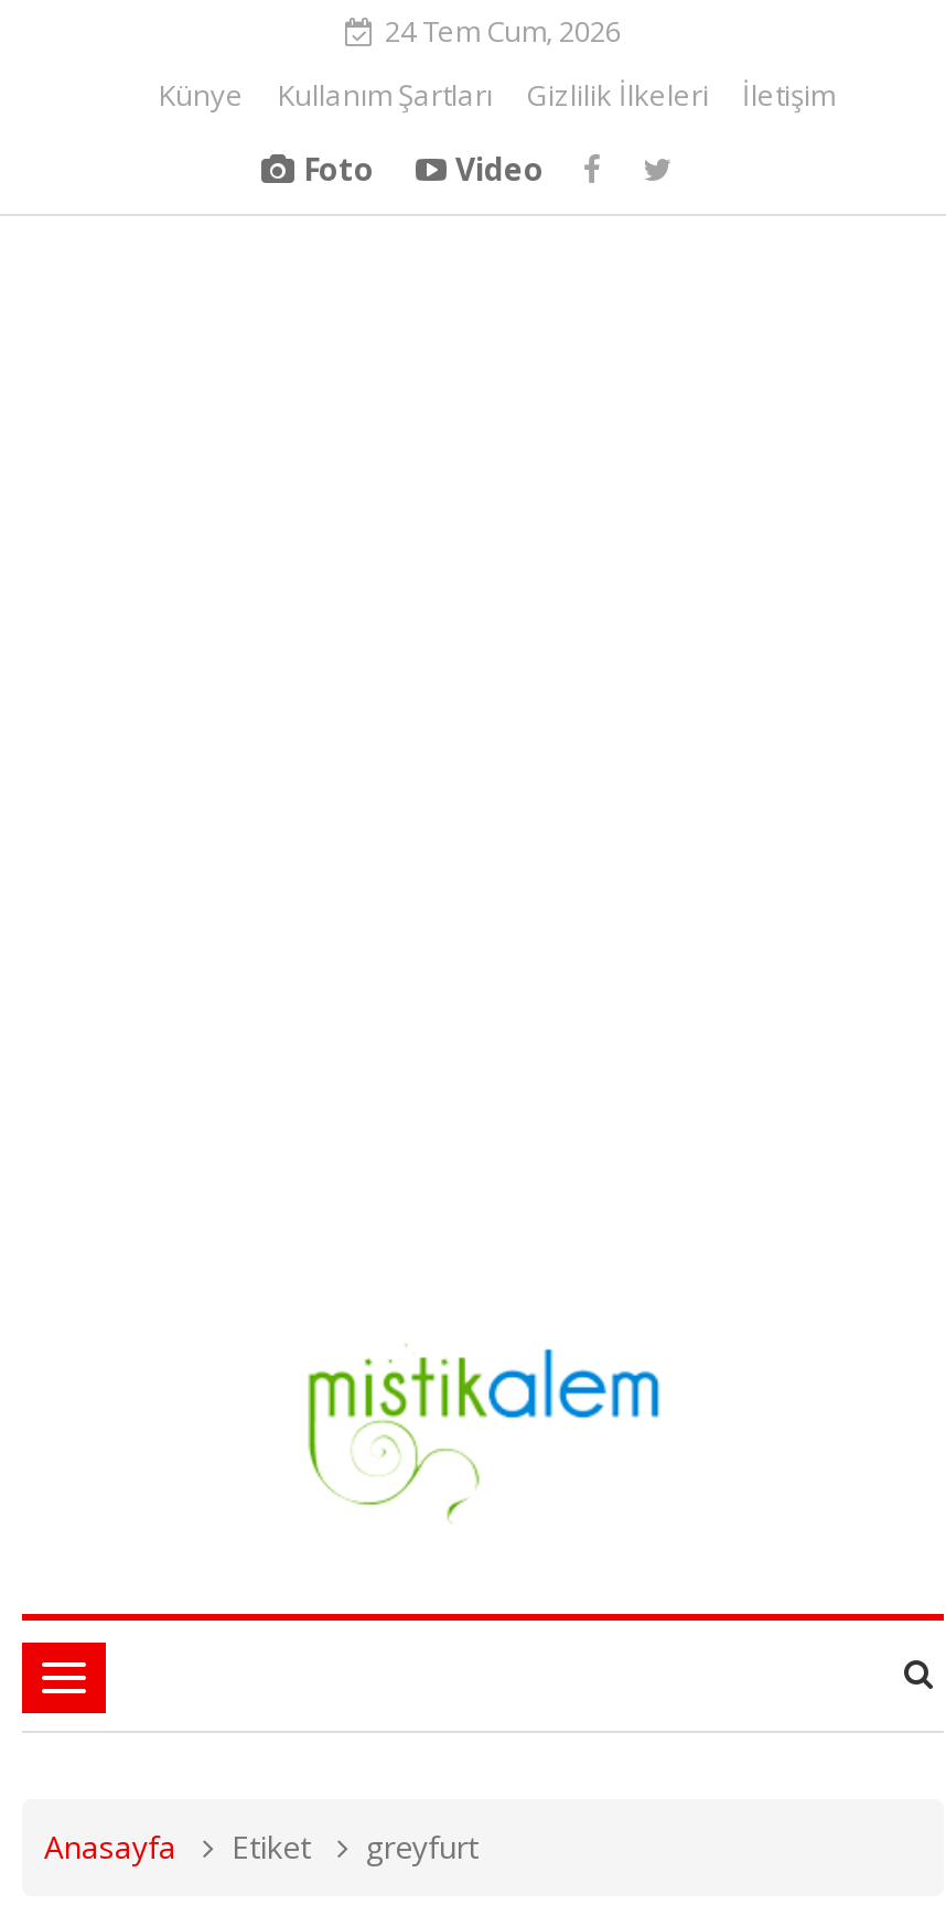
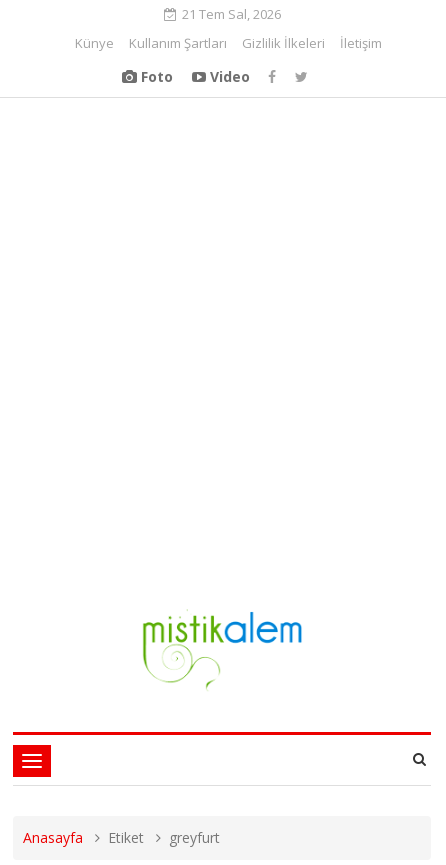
- 24 Tem Cum, 2026
+ 21 Tem Sal, 2026
